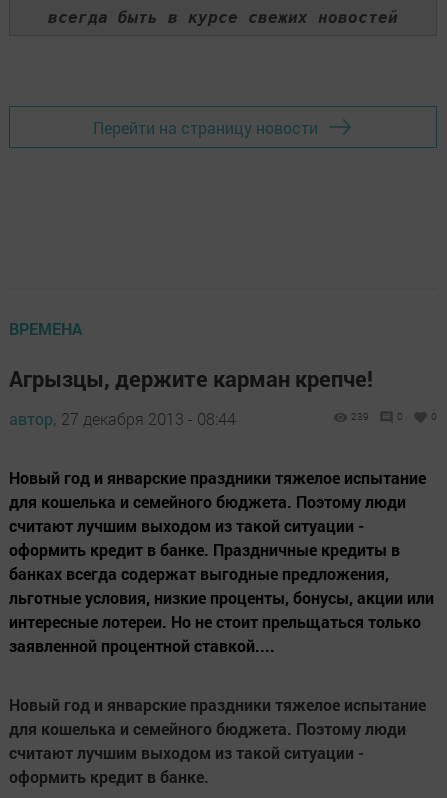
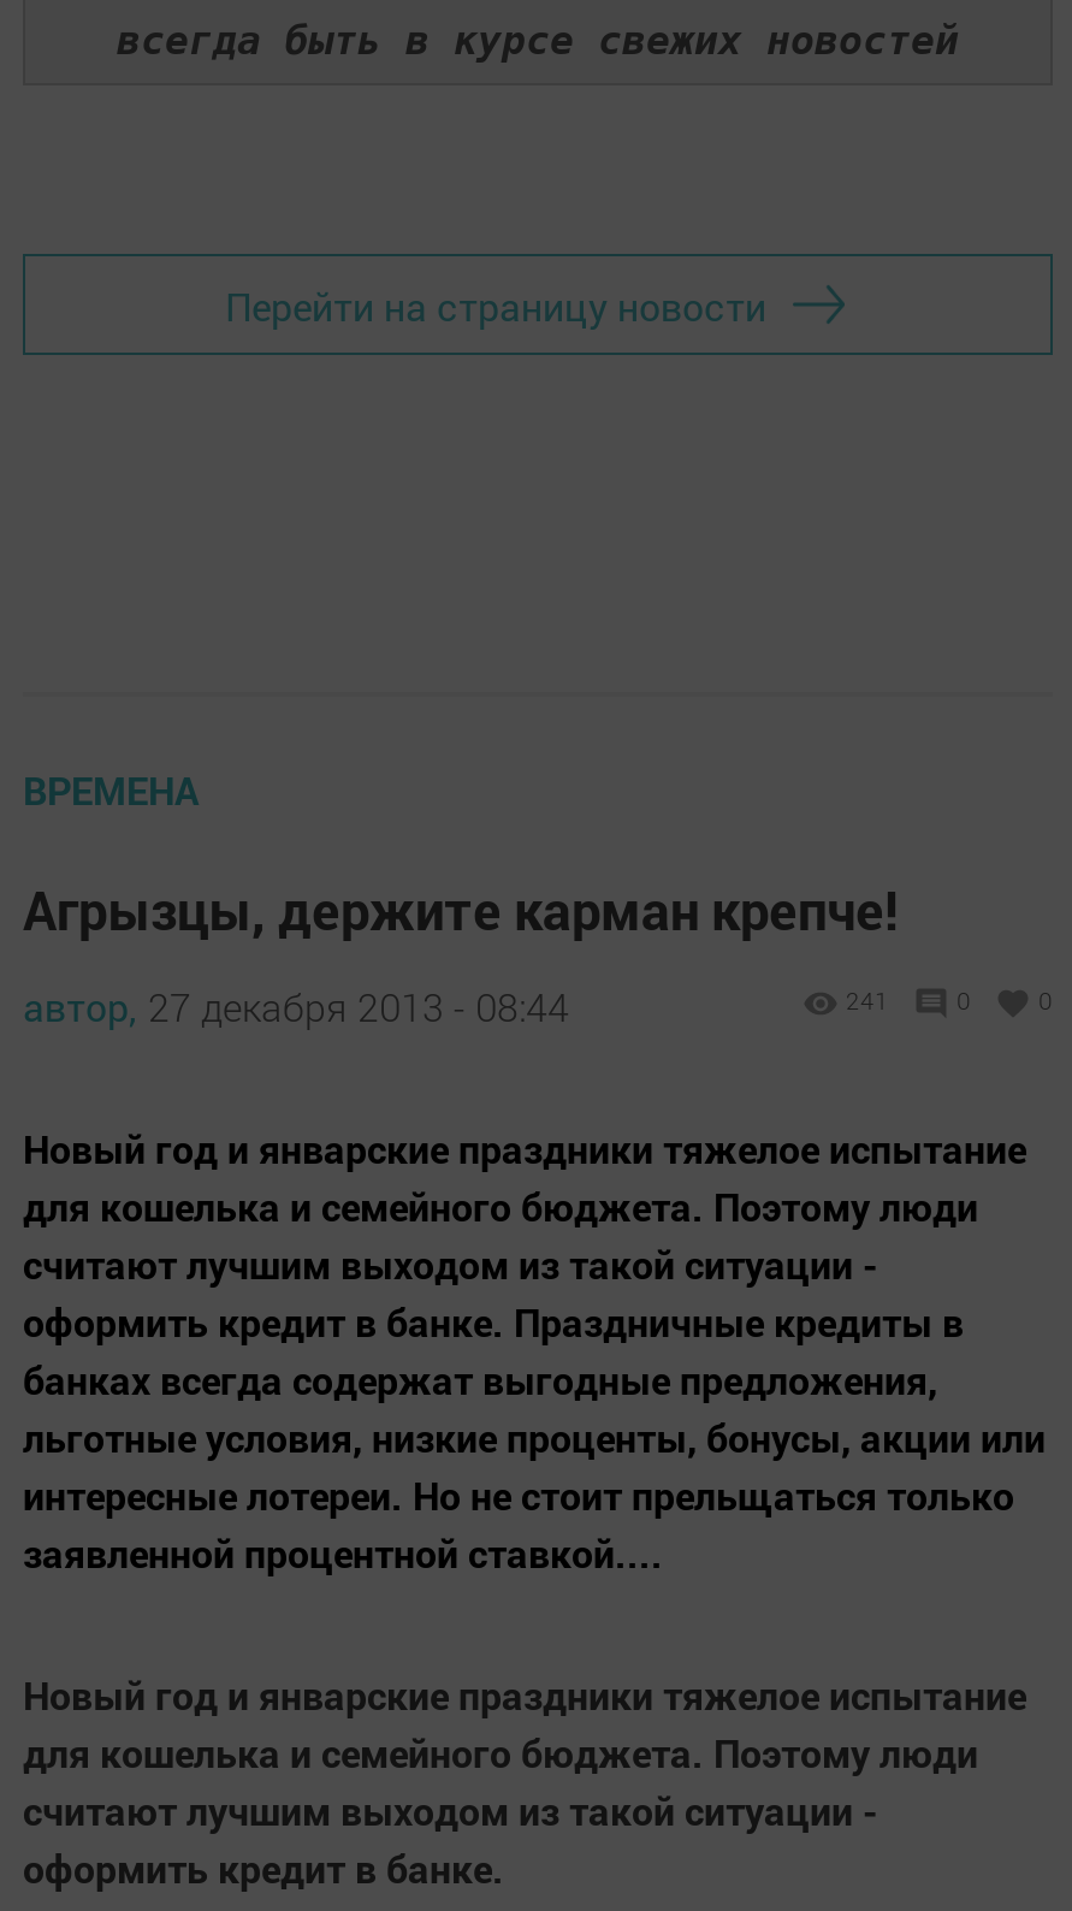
- 239
+ 241
